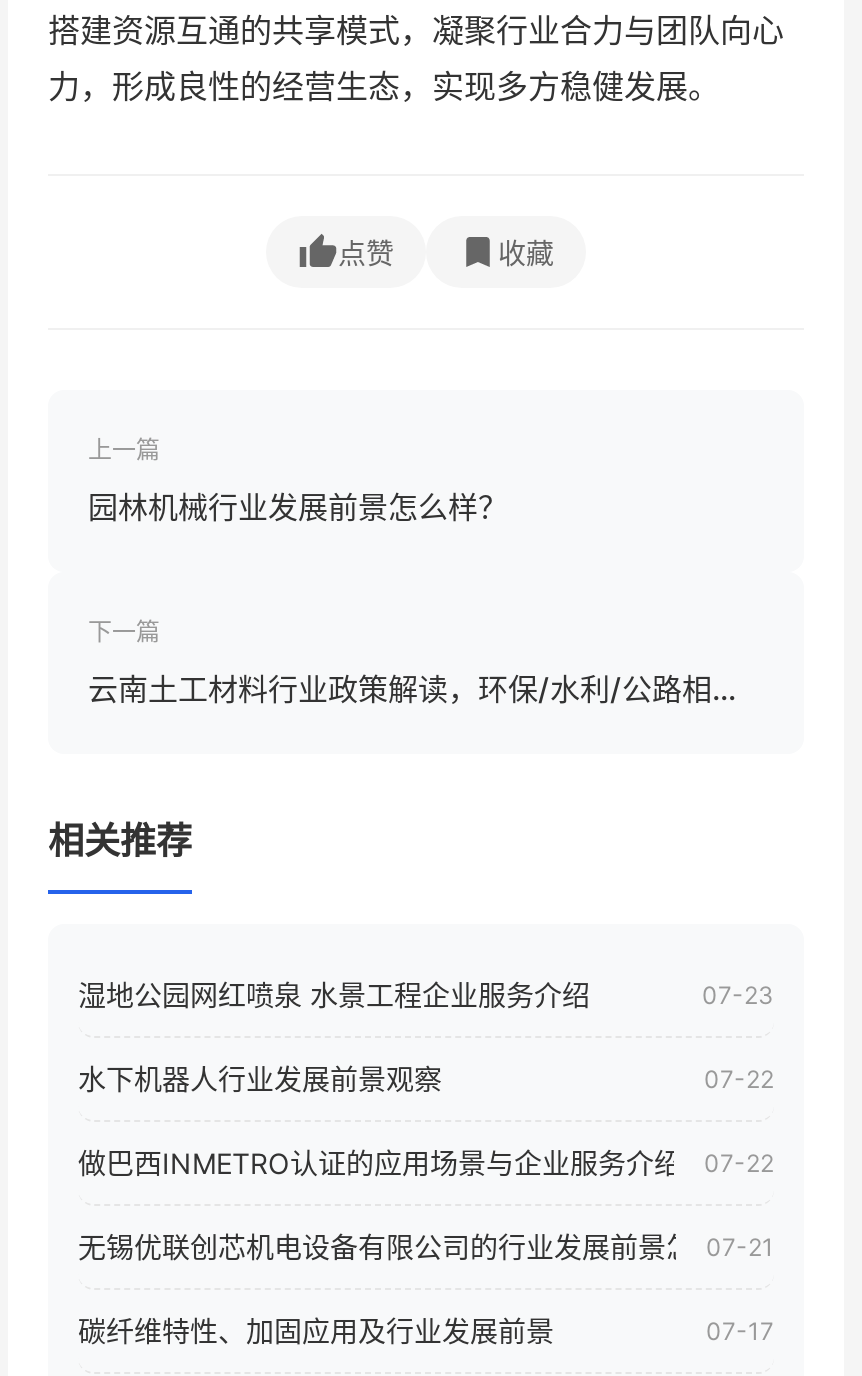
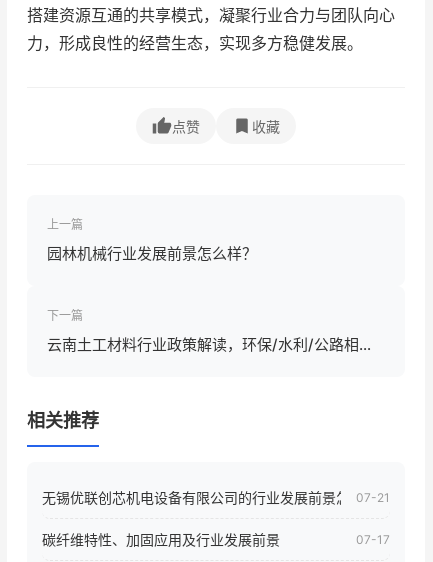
- 湿地公园网红喷泉 水景工程企业服务介绍
- 07-23
- 水下机器人行业发展前景观察
- 07-22
- 做巴西INMETRO认证的应用场景与企业服务介绍
- 07-22
